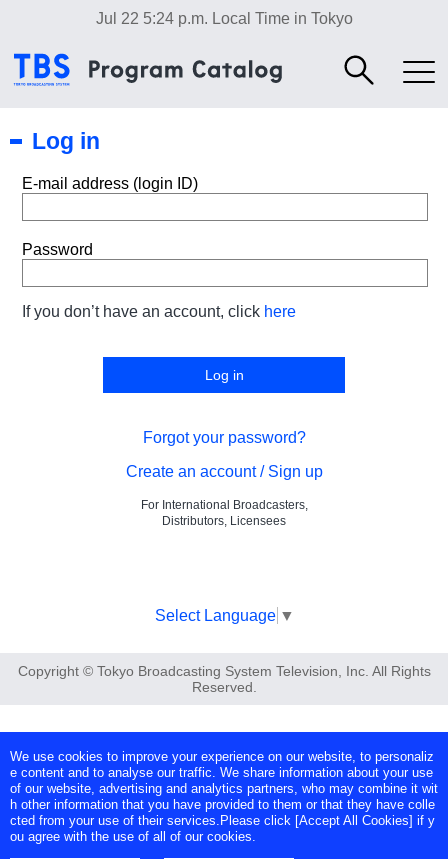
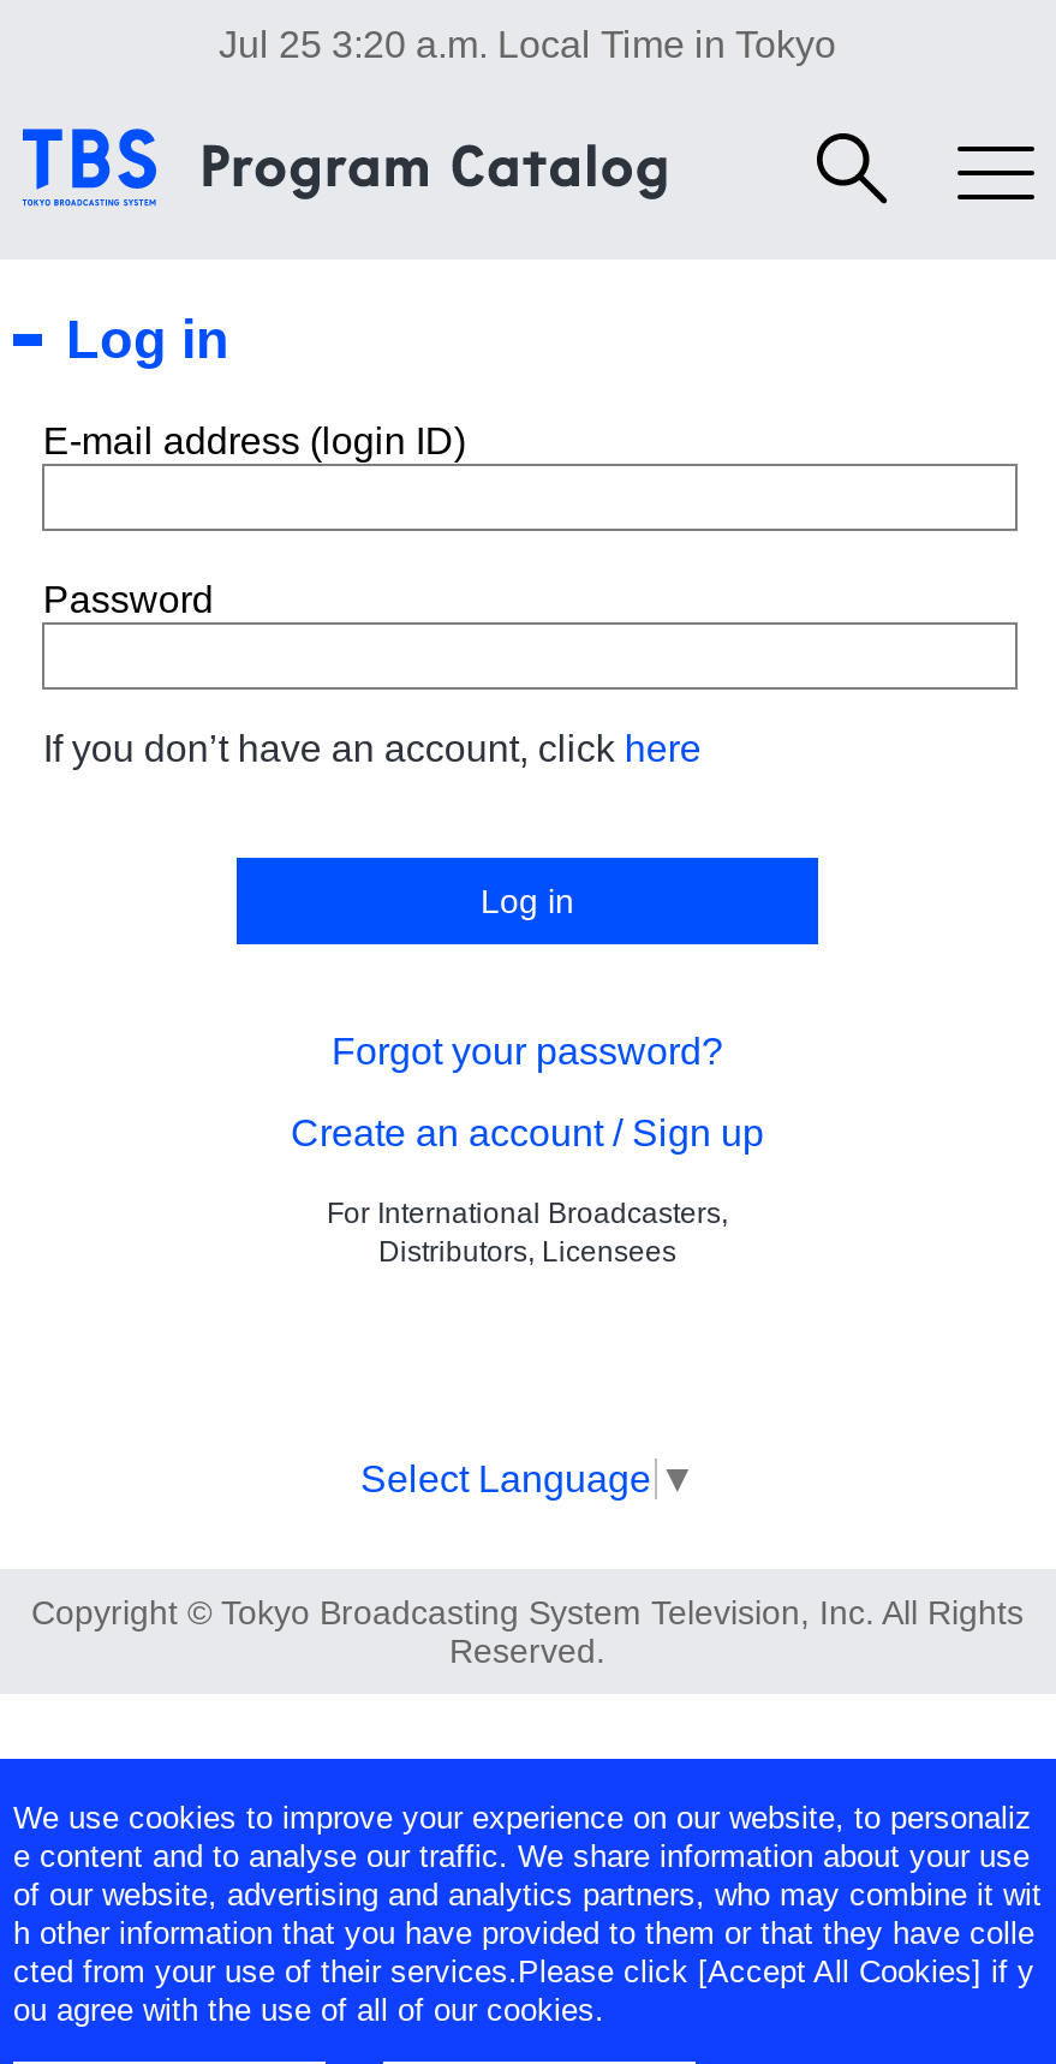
- Jul 22 5:24 p.m. Local Time in Tokyo
+ Jul 25 3:20 a.m. Local Time in Tokyo
